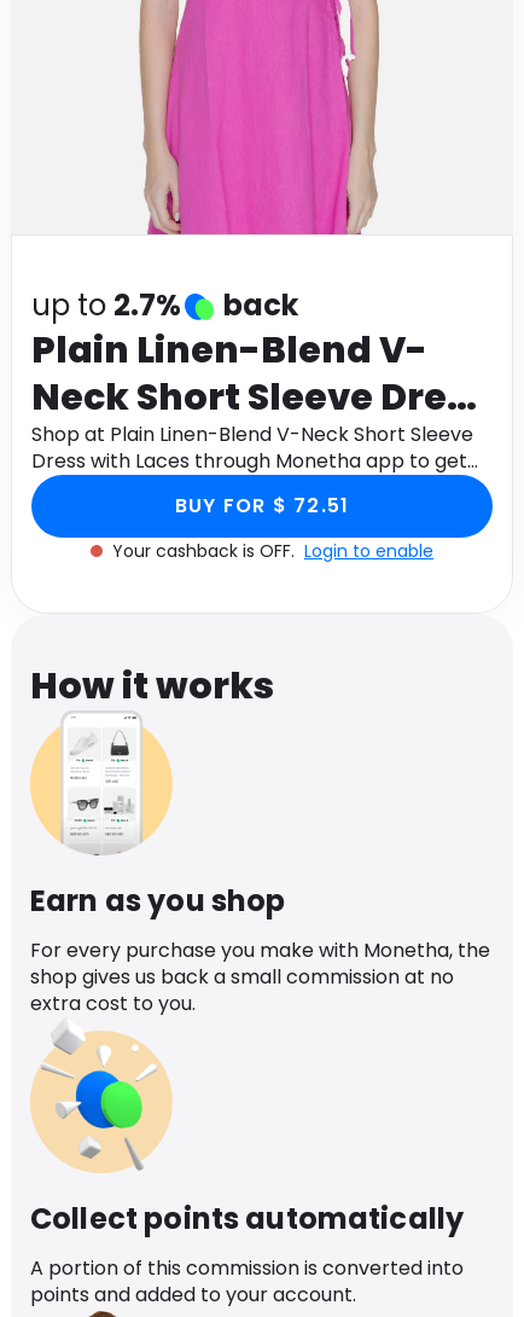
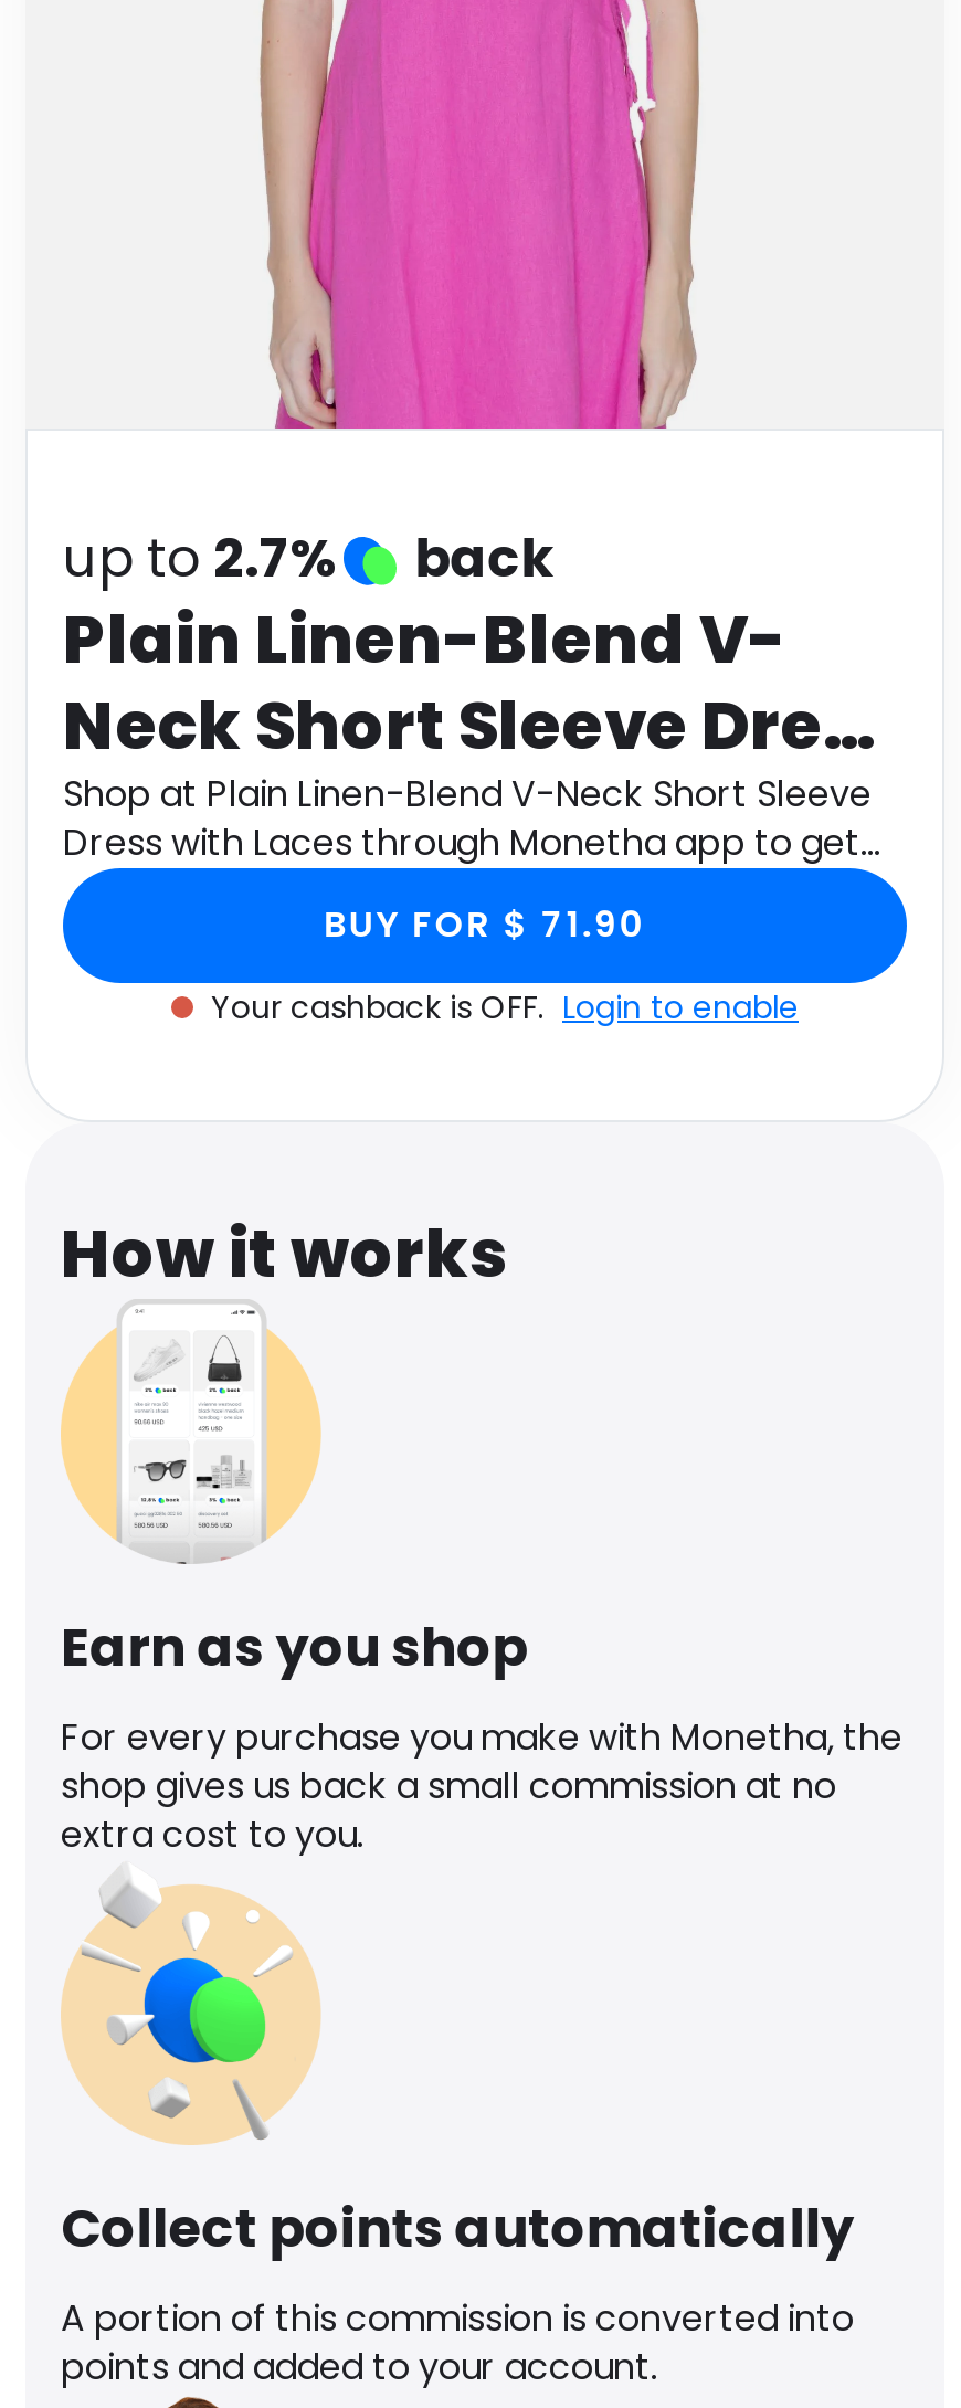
- BUY FOR $ 72.51
+ BUY FOR $ 71.90
